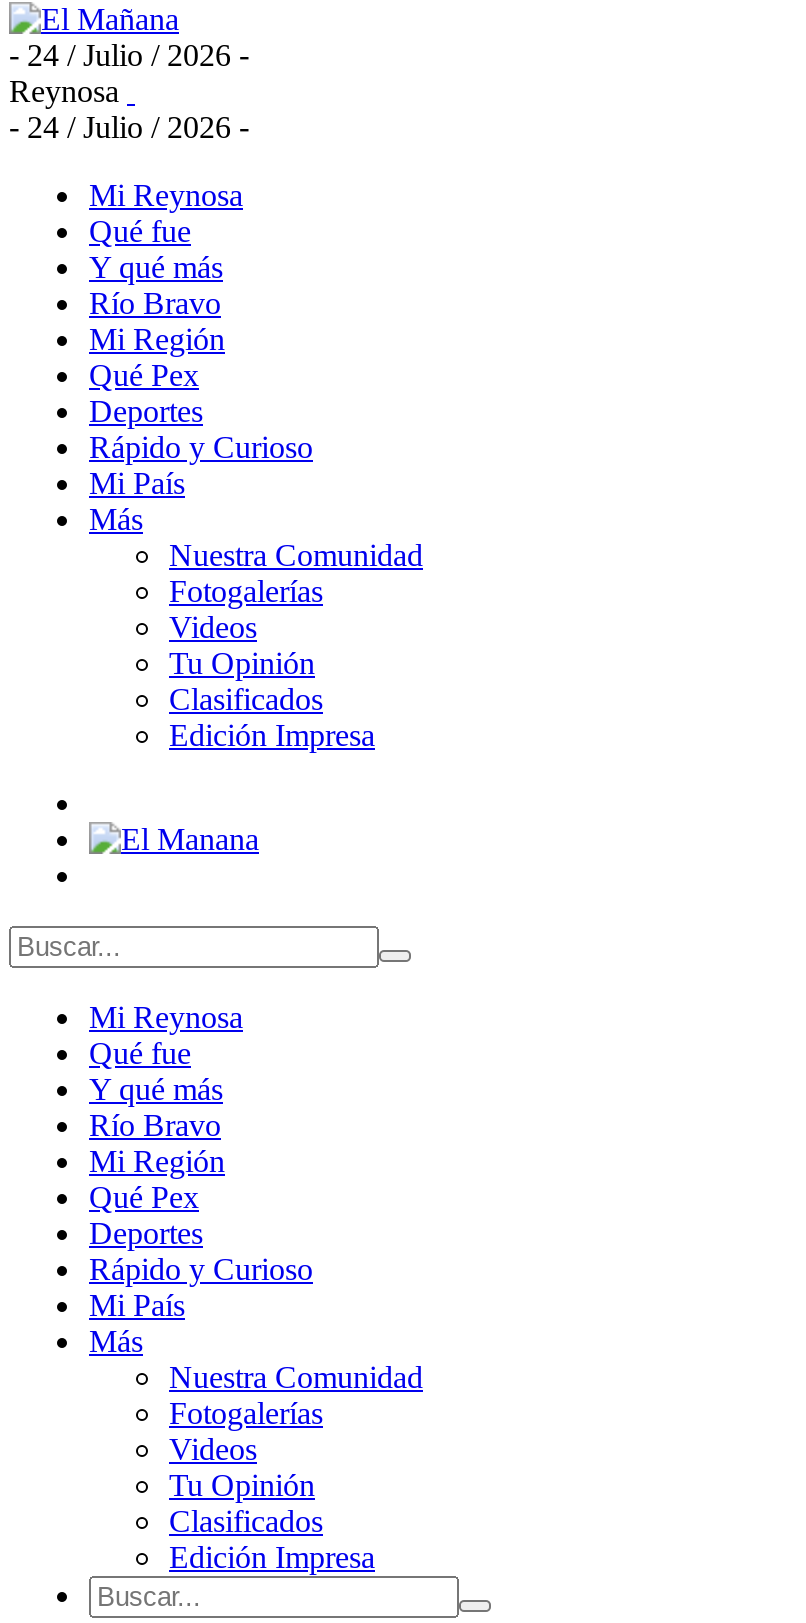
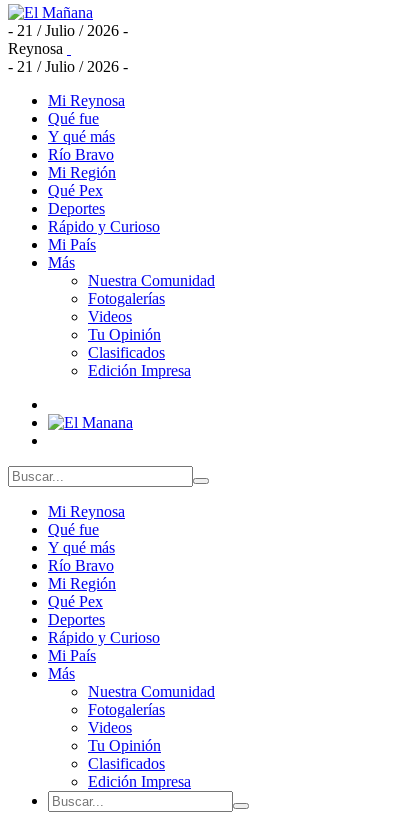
- - 24 / Julio / 2026 -
+ - 21 / Julio / 2026 -

- - 24 / Julio / 2026 -
+ - 21 / Julio / 2026 -
